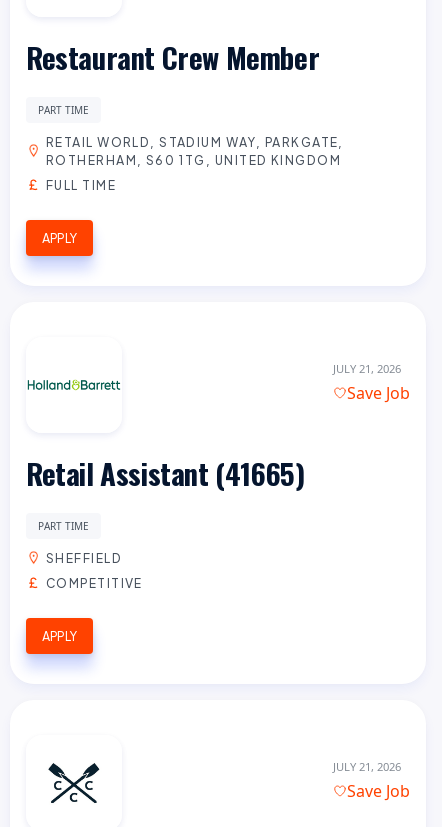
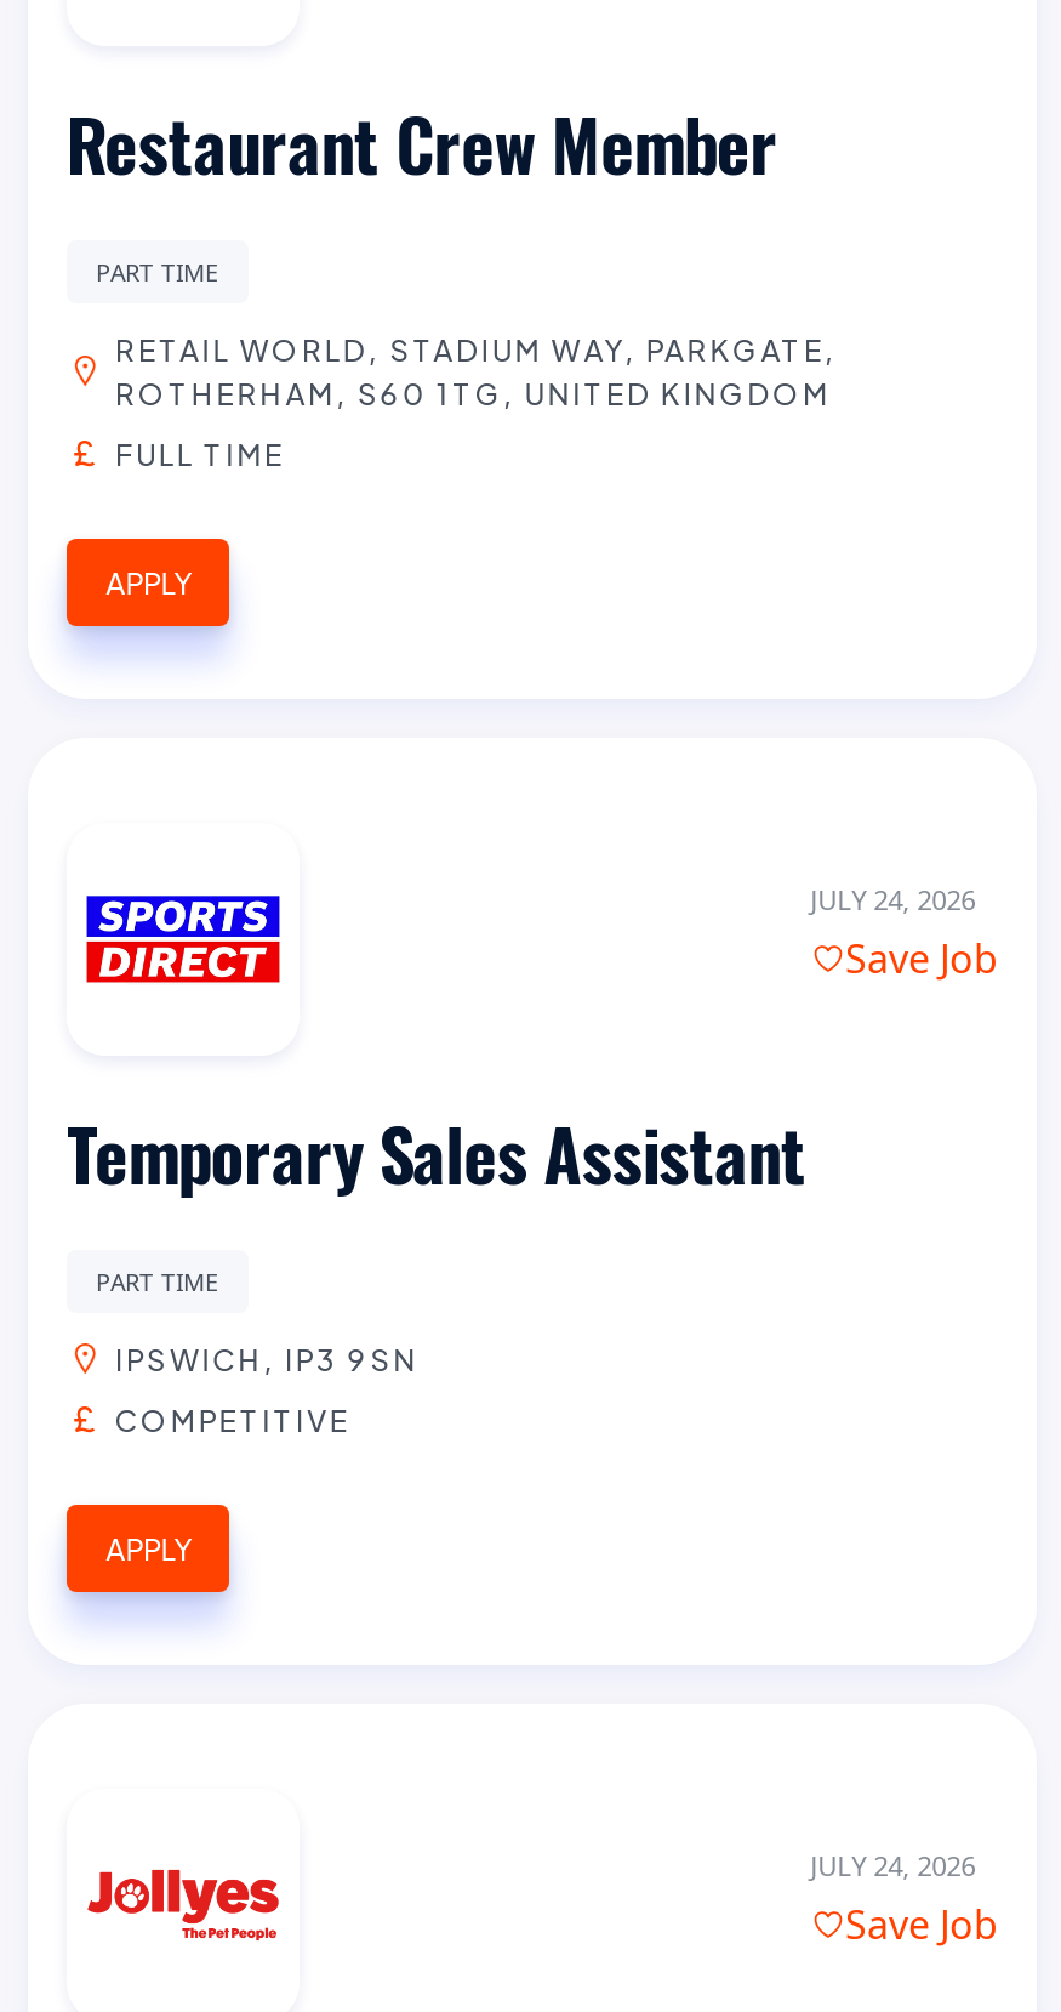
- [image]
+ [image]

- JULY 21, 2026
+ JULY 24, 2026

- Retail Assistant (41665)
+ Temporary Sales Assistant

- SHEFFIELD
+ IPSWICH, IP3 9SN

- [image]
+ [image]

- JULY 21, 2026
+ JULY 24, 2026
